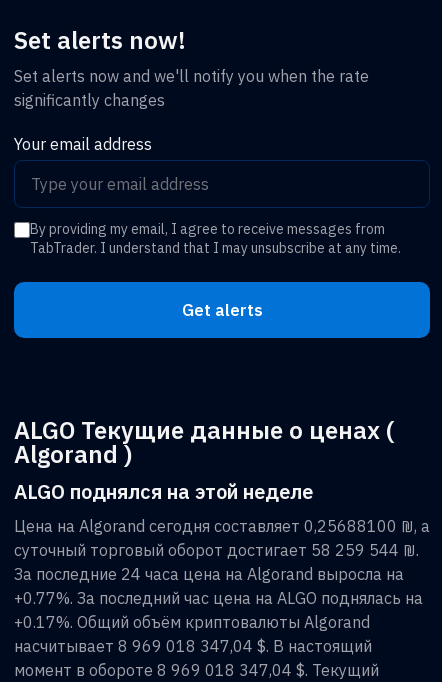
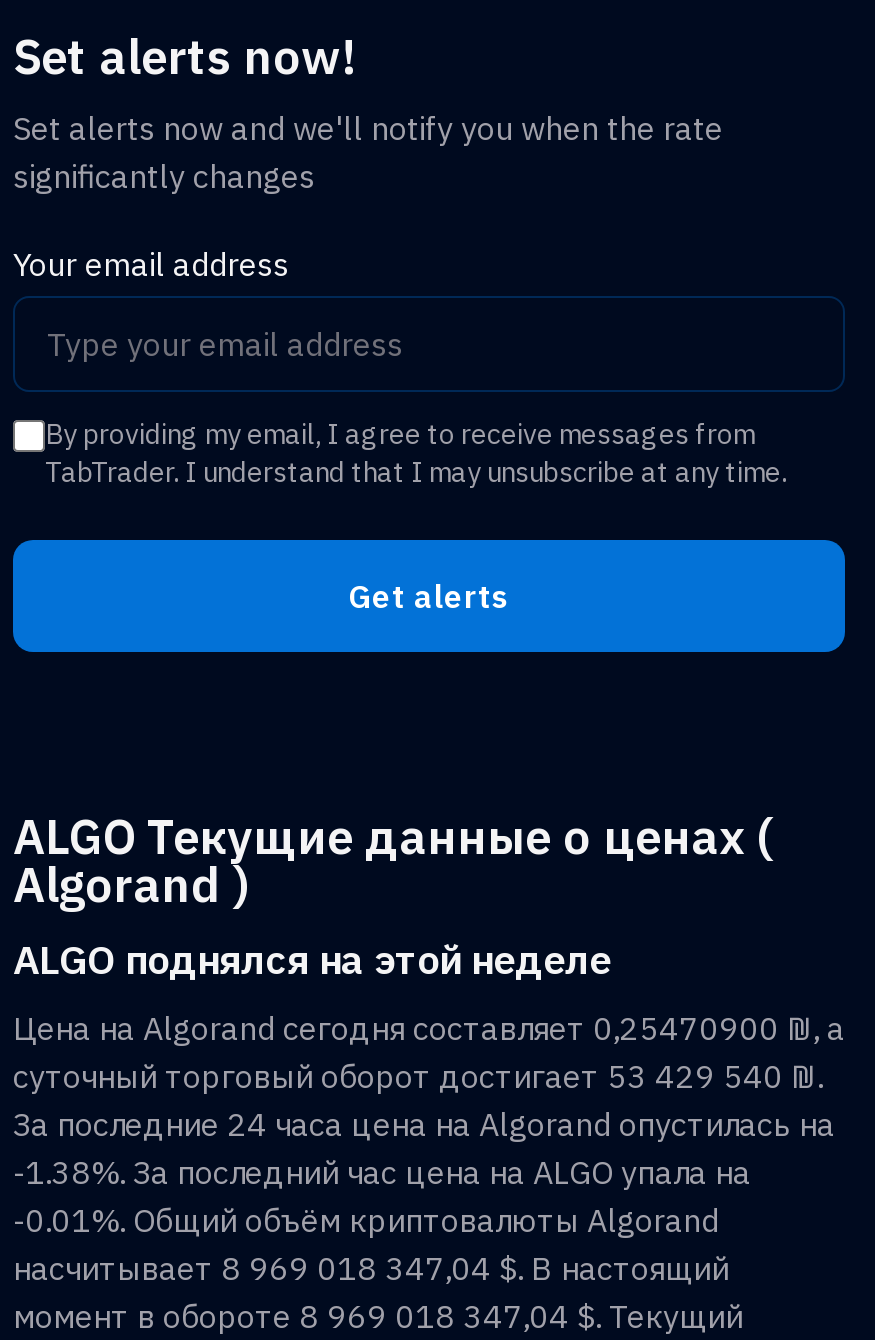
- Цена на Algorand сегодня составляет 0,25688100 ₪, а
+ Цена на Algorand сегодня составляет 0,25470900 ₪, а

- суточный торговый оборот достигает 58 259 544 ₪.
+ суточный торговый оборот достигает 53 429 540 ₪.

- За последние 24 часа цена на Algorand выросла на
+ За последние 24 часа цена на Algorand опустилась на

- +0.77%. За последний час цена на ALGO поднялась на
+ -1.38%. За последний час цена на ALGO упала на

- +0.17%. Общий объём криптовалюты Algorand
+ -0.01%. Общий объём криптовалюты Algorand
